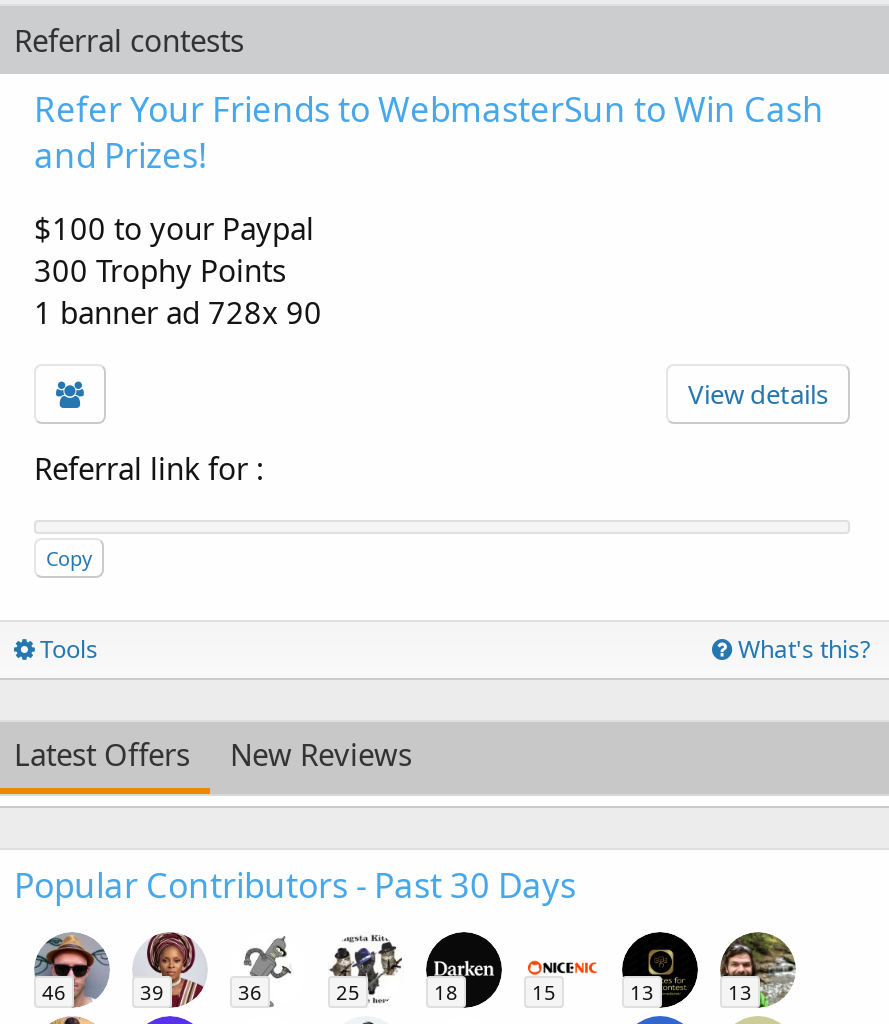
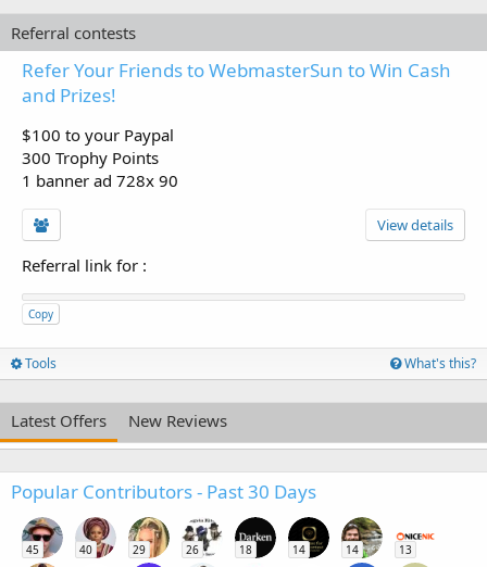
- [image]
- 13
+ [image]
+ 14

- 46
+ 45

- 39
+ 40

- 36
+ 29

- 25
+ 26

- 15
+ 14
